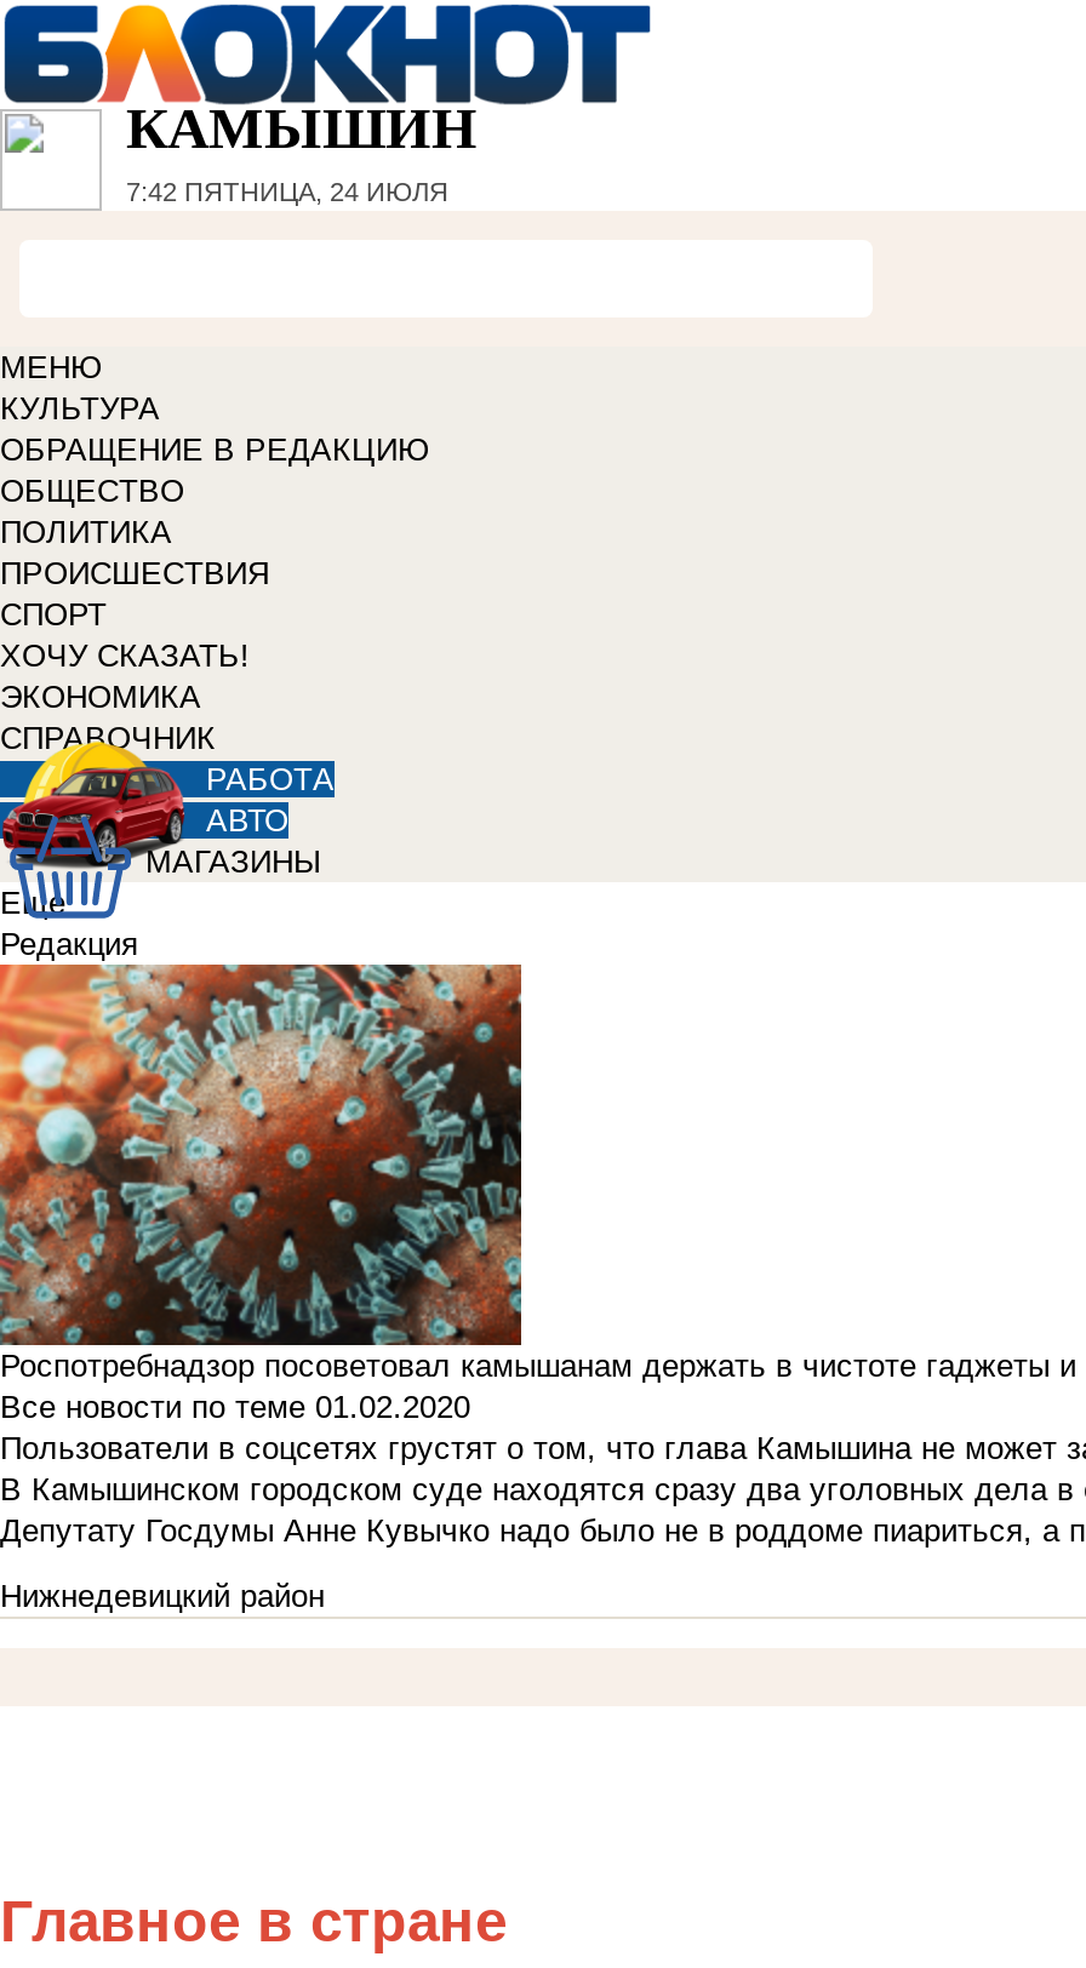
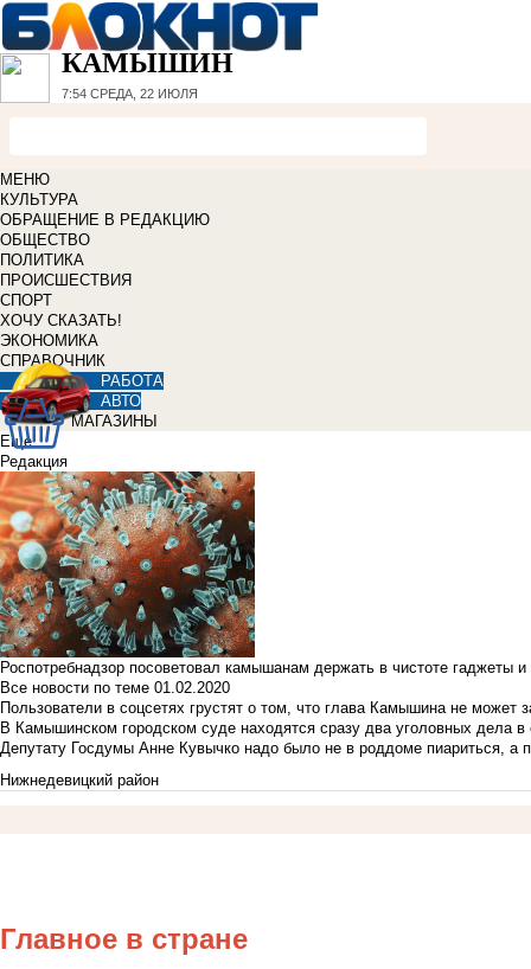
- 7:42 ПЯТНИЦА, 24 ИЮЛЯ
+ 7:54 СРЕДА, 22 ИЮЛЯ
